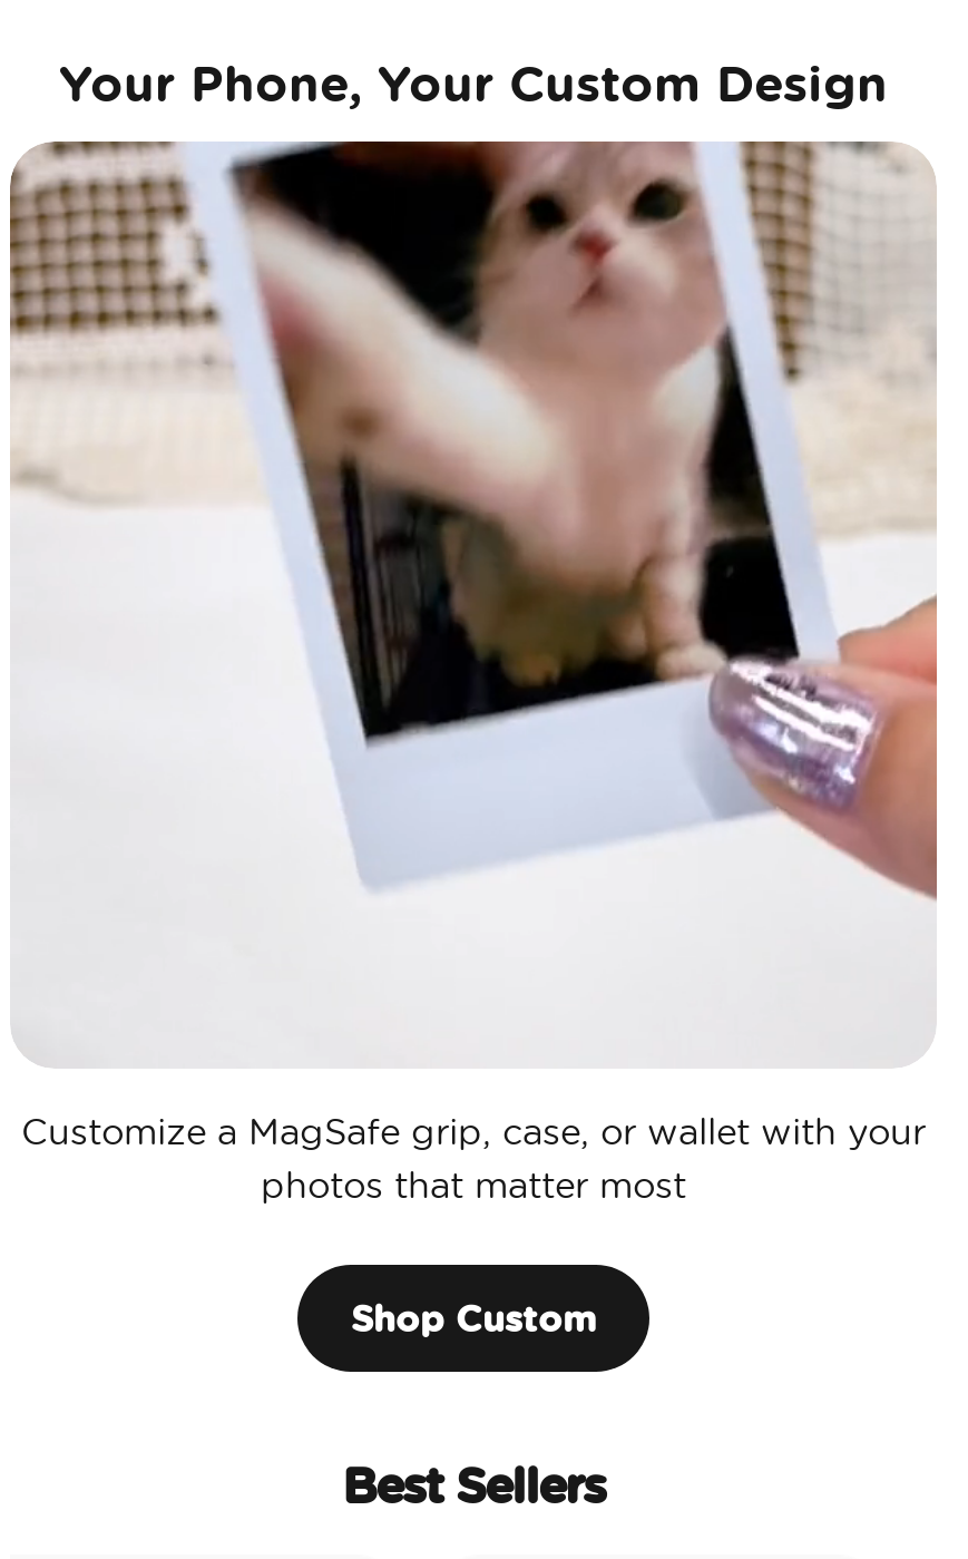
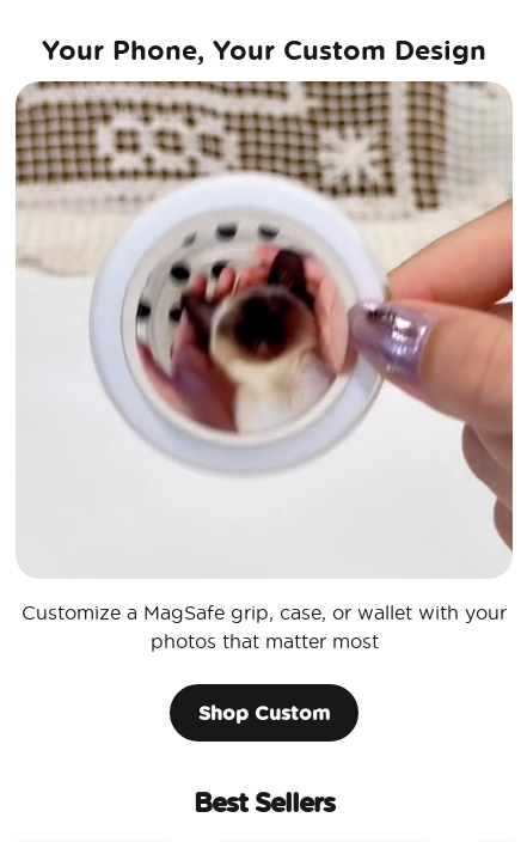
- [image]
+ [image]
